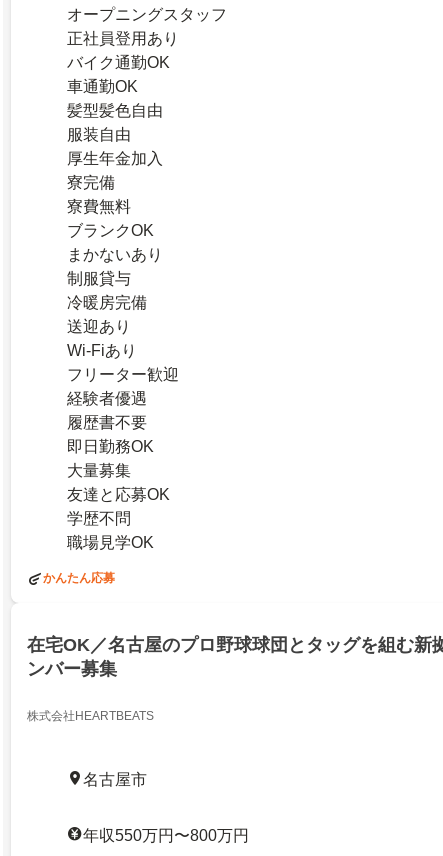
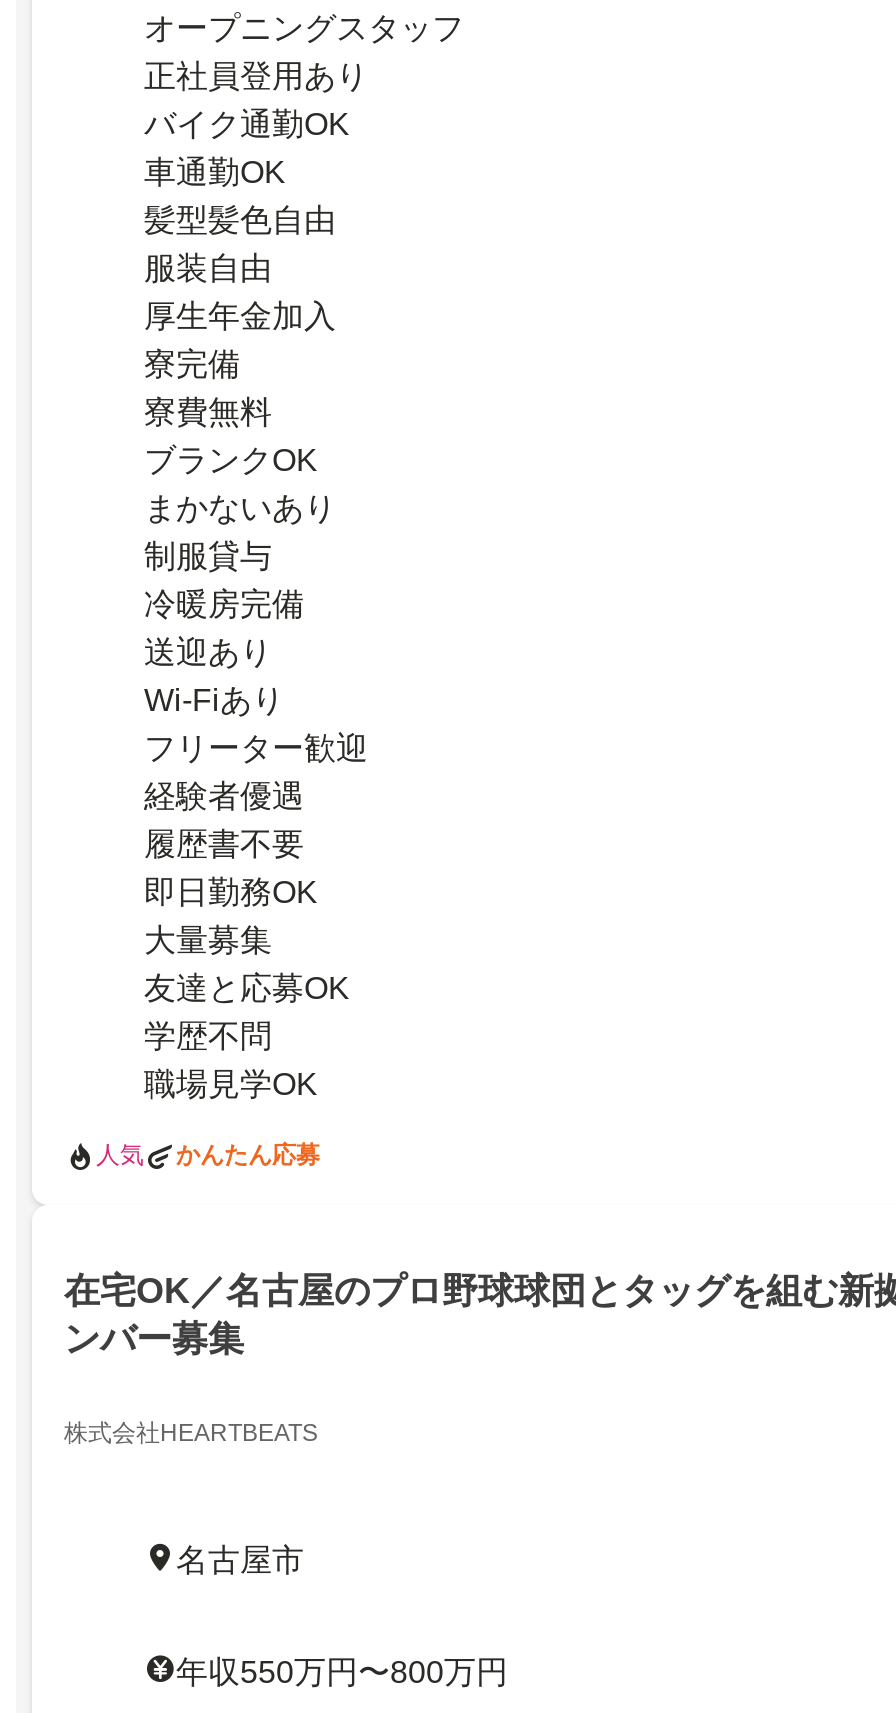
+ 人気
